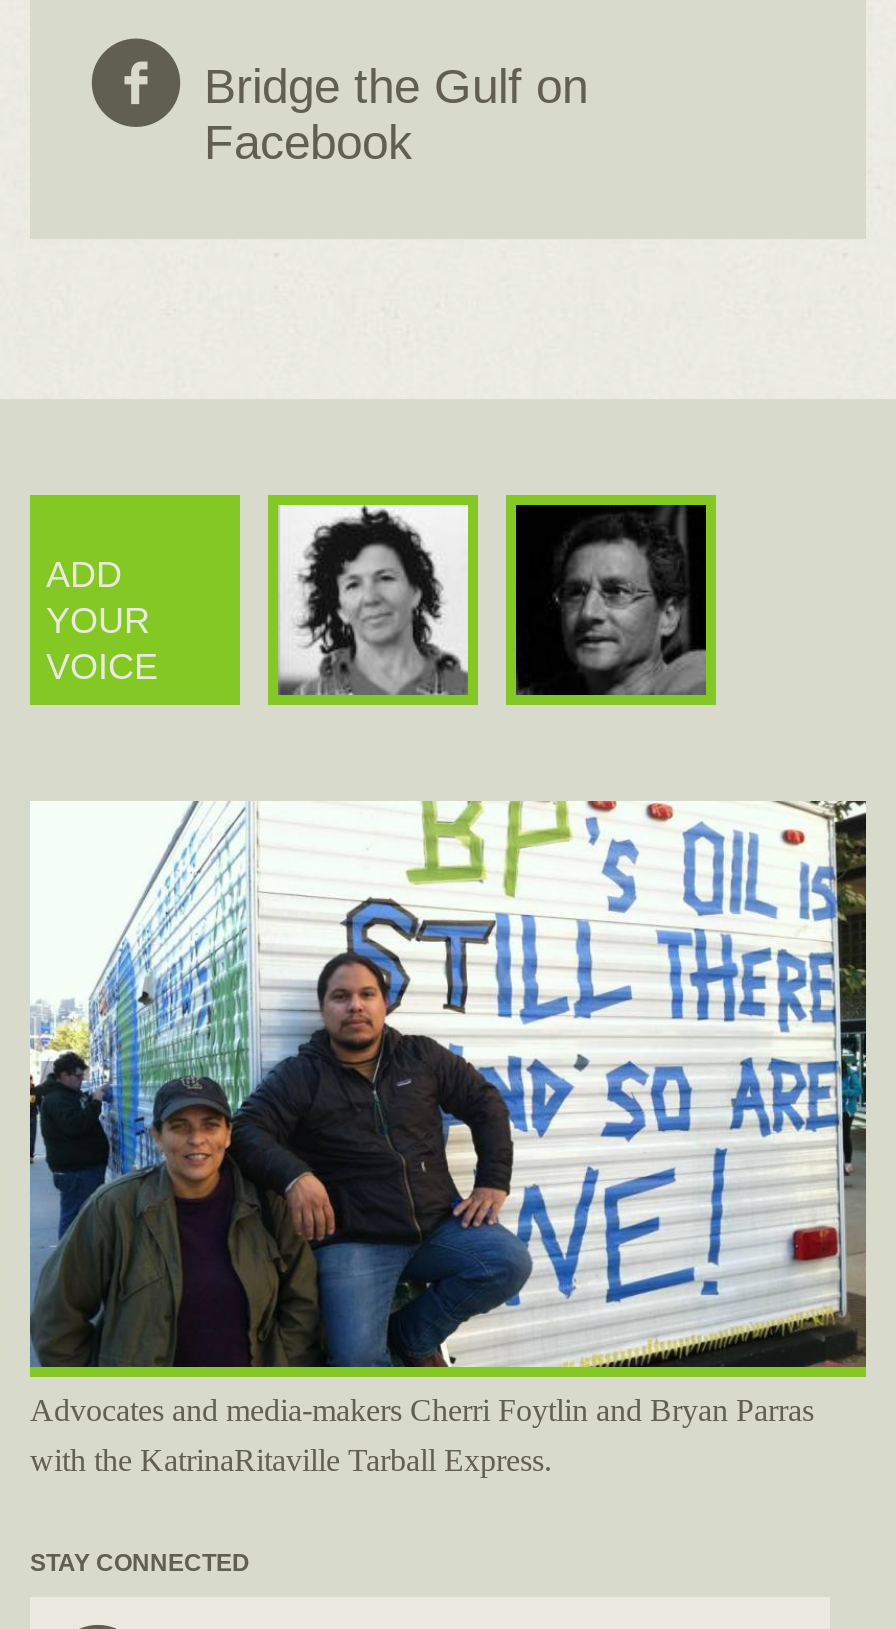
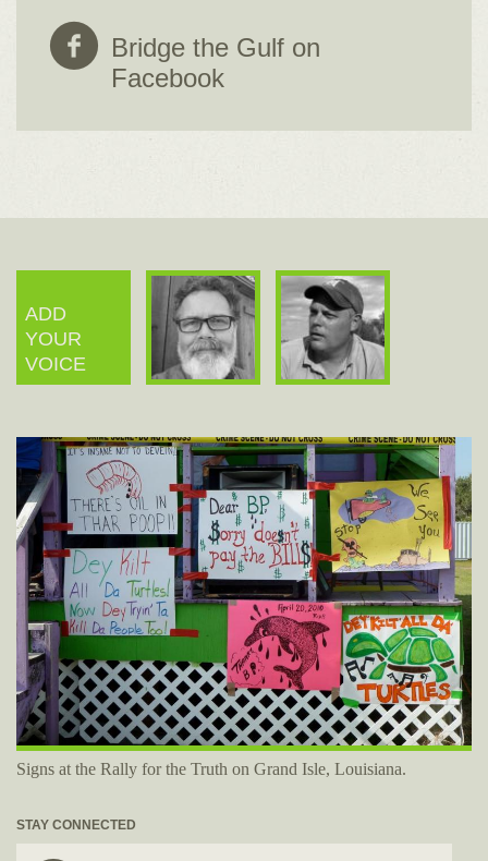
- [image]
+ [image]

- [image]
+ [image]

- [image]
- Advocates and media-makers Cherri Foytlin and Bryan Parras
- with the KatrinaRitaville Tarball Express.
+ [image]
+ Signs at the Rally for the Truth on Grand Isle, Louisiana.
